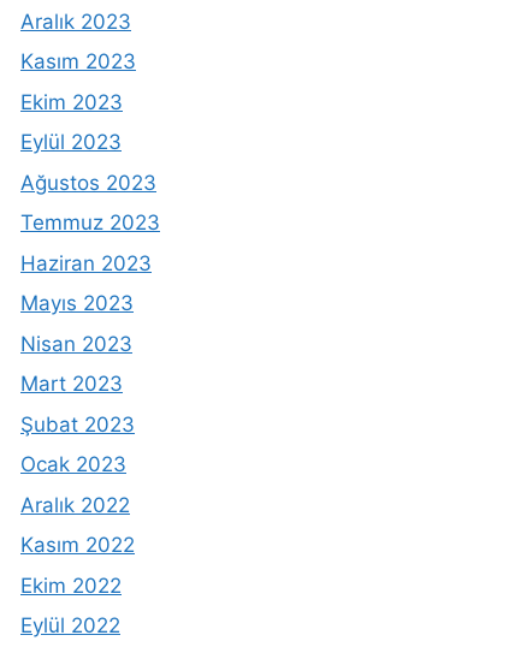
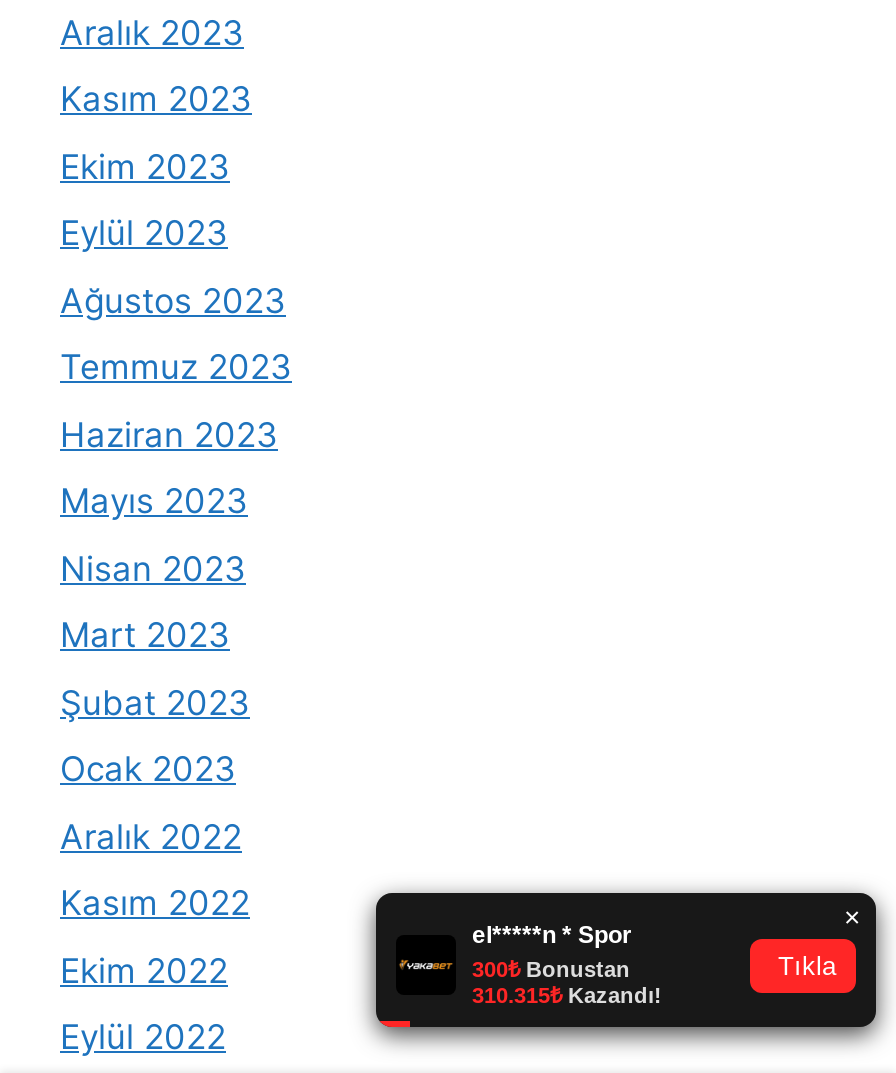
+ [image]
